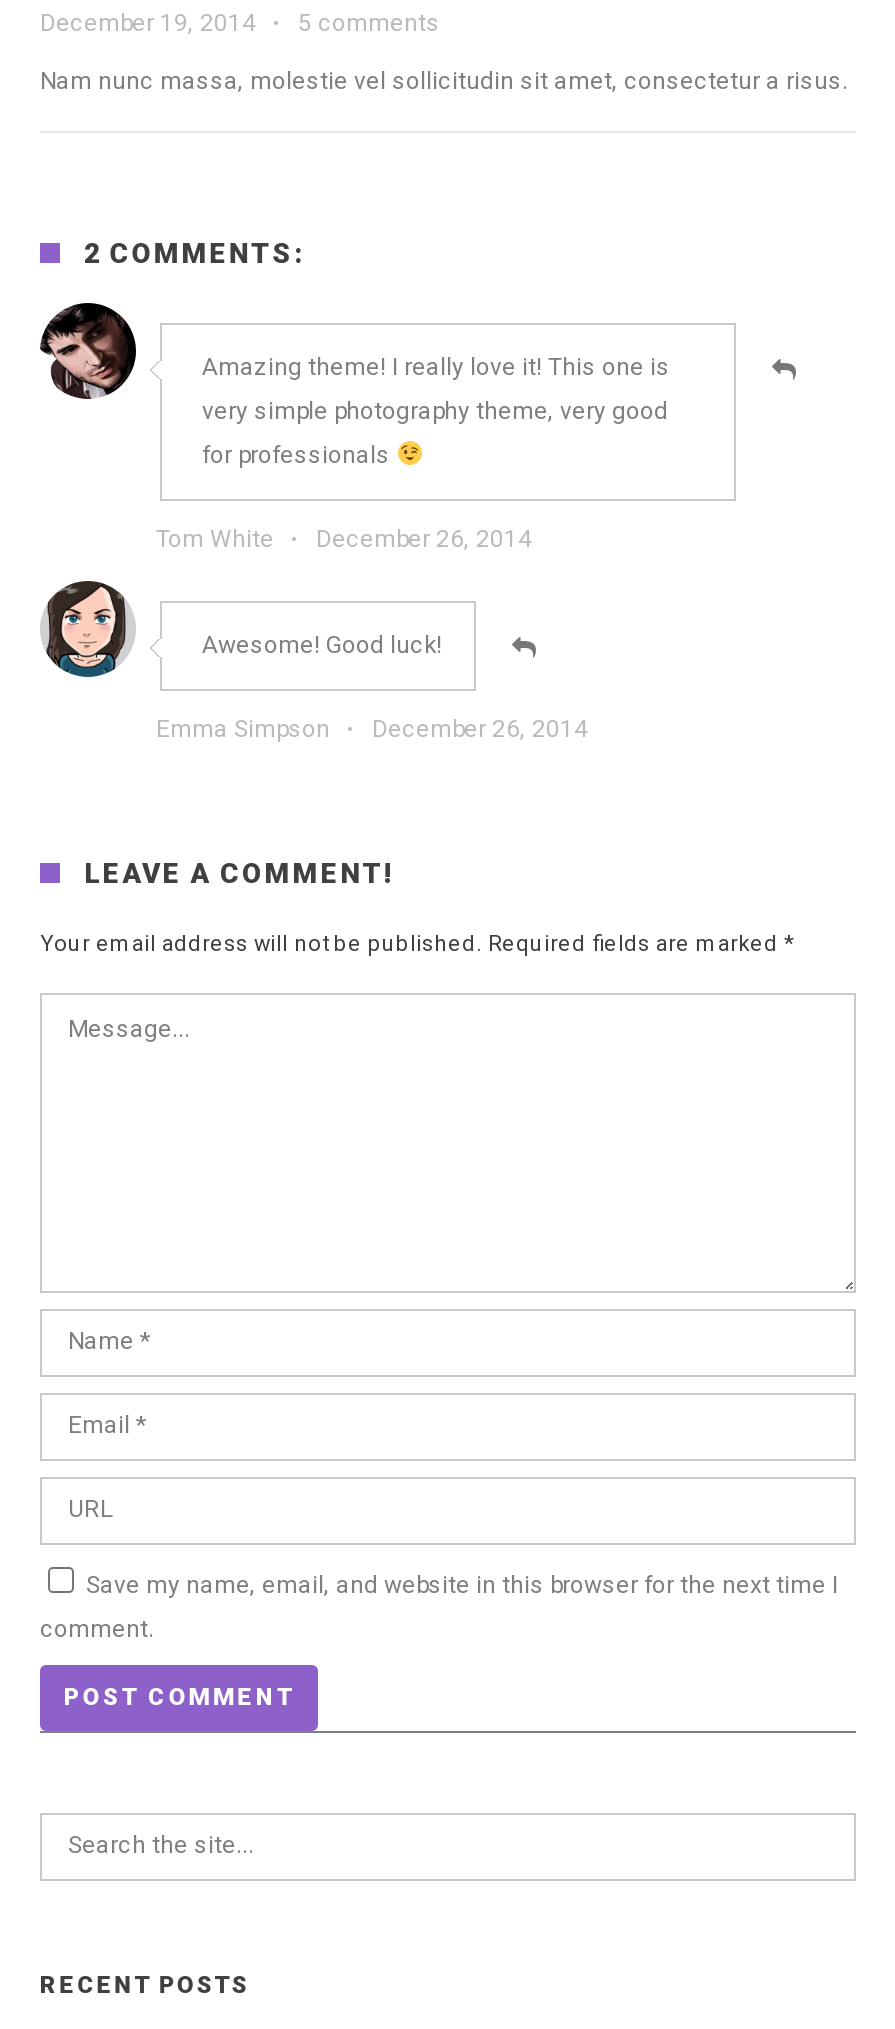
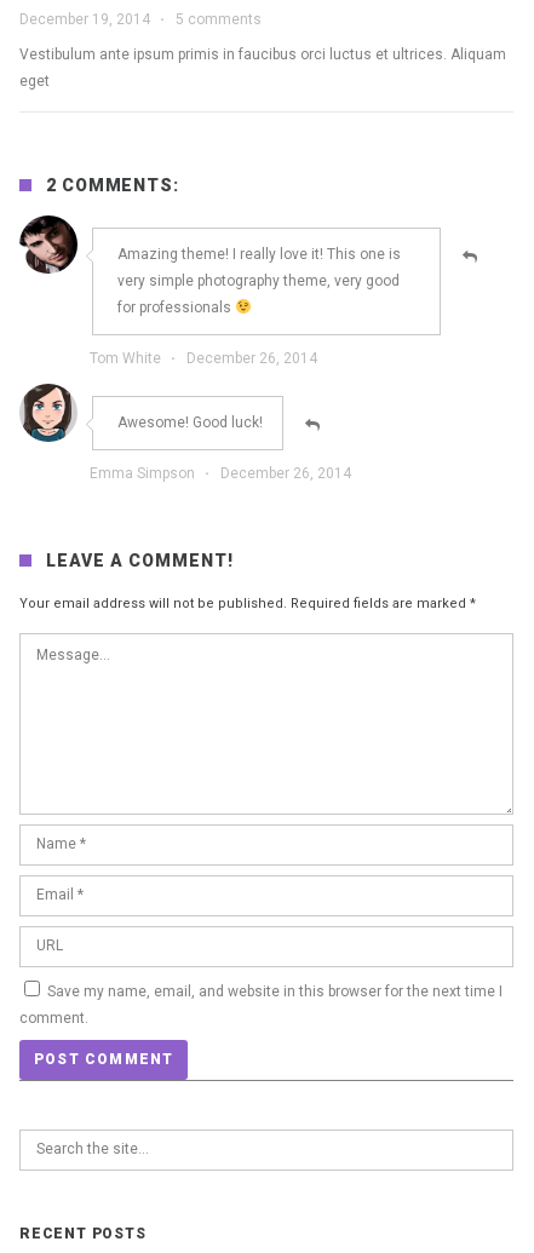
- Nam nunc massa, molestie vel sollicitudin sit amet, consectetur a risus.
+ Vestibulum ante ipsum primis in faucibus orci luctus et ultrices. Aliquam
+ eget
